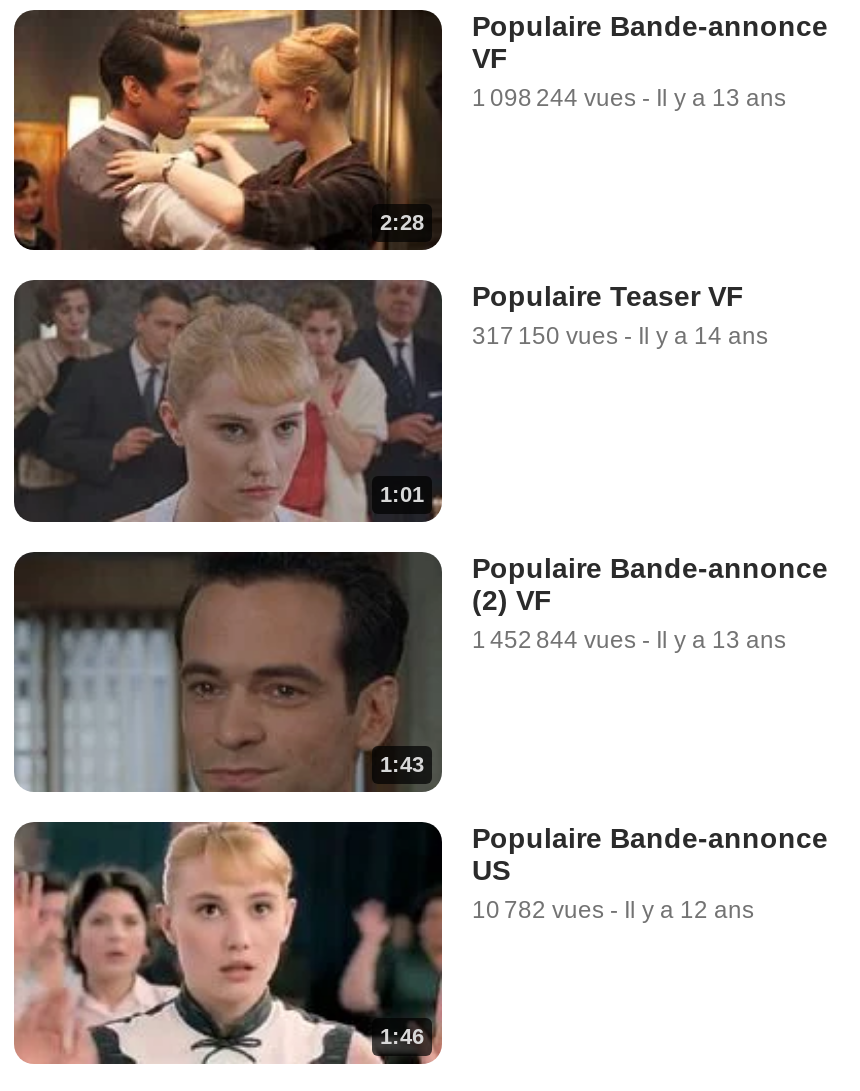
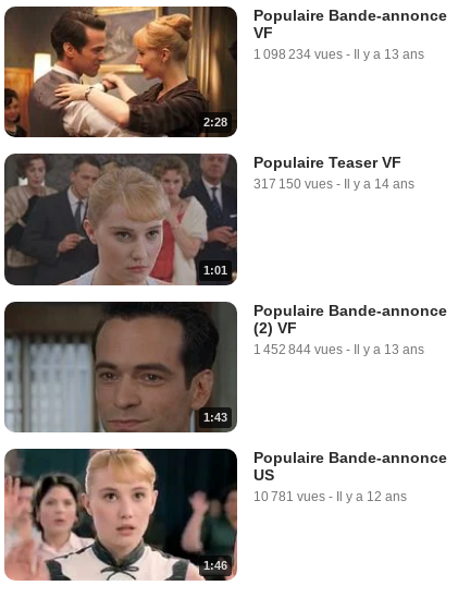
- 1 098 244 vues - Il y a 13 ans
+ 1 098 234 vues - Il y a 13 ans

- 10 782 vues - Il y a 12 ans
+ 10 781 vues - Il y a 12 ans
